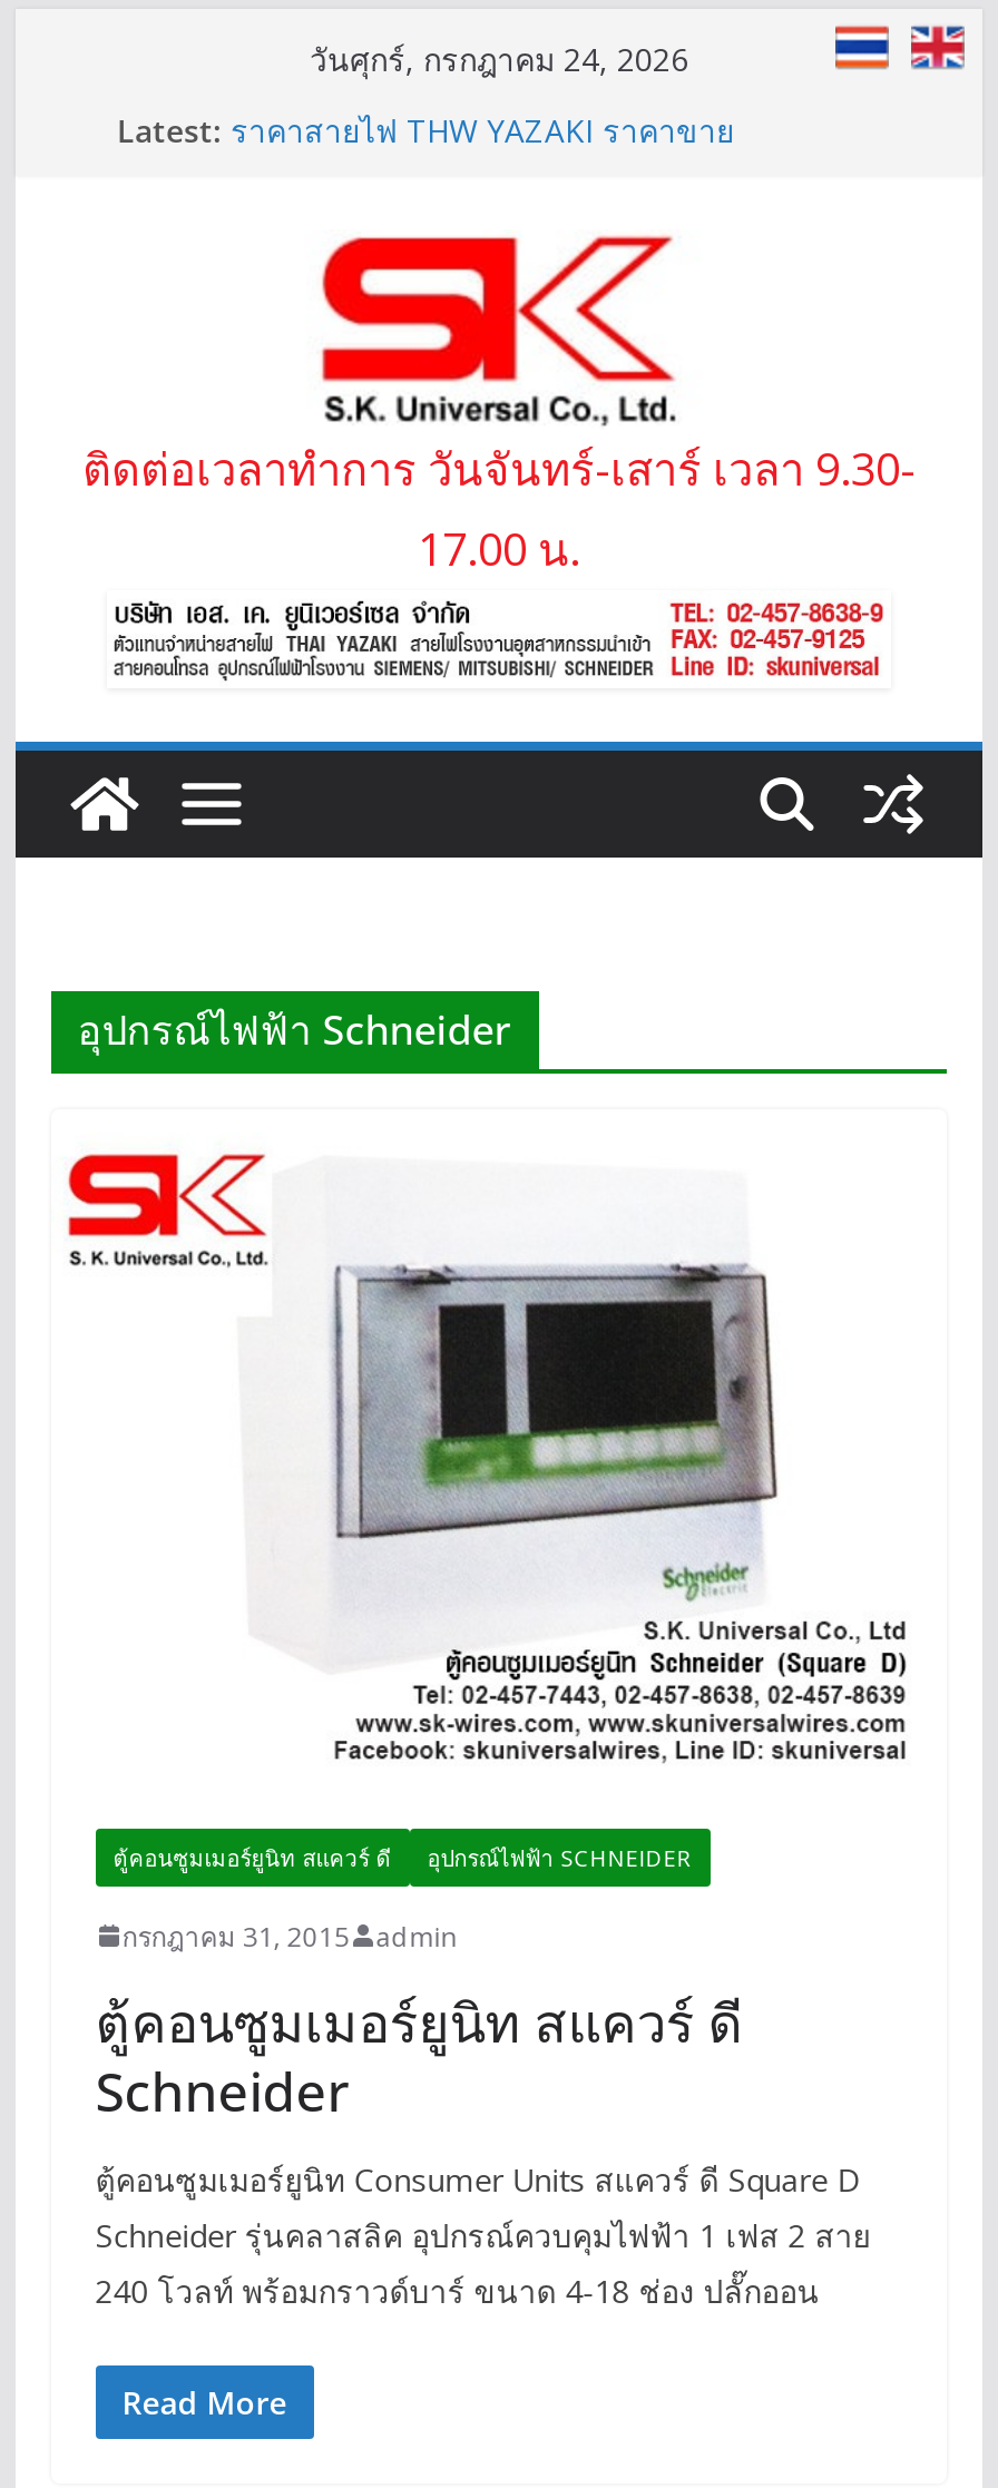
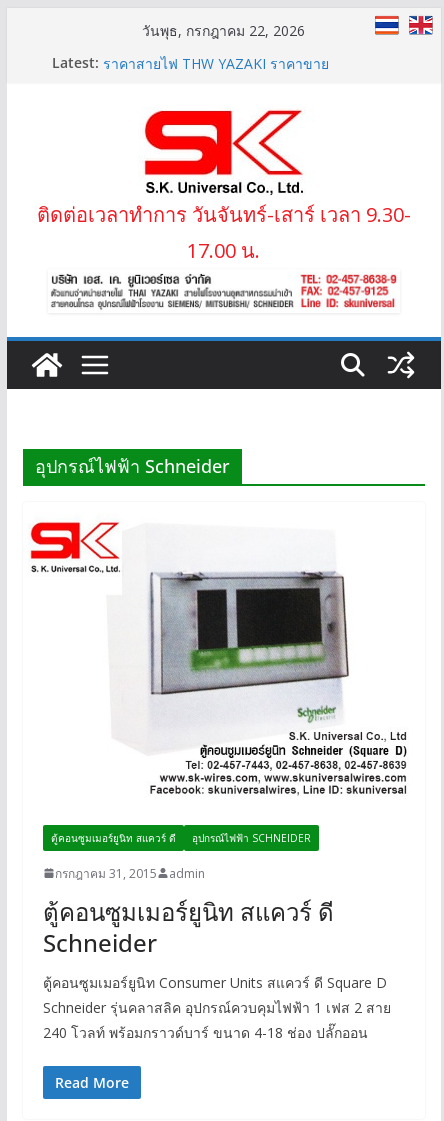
- วันศุกร์, กรกฎาคม 24, 2026
+ วันพุธ, กรกฎาคม 22, 2026
